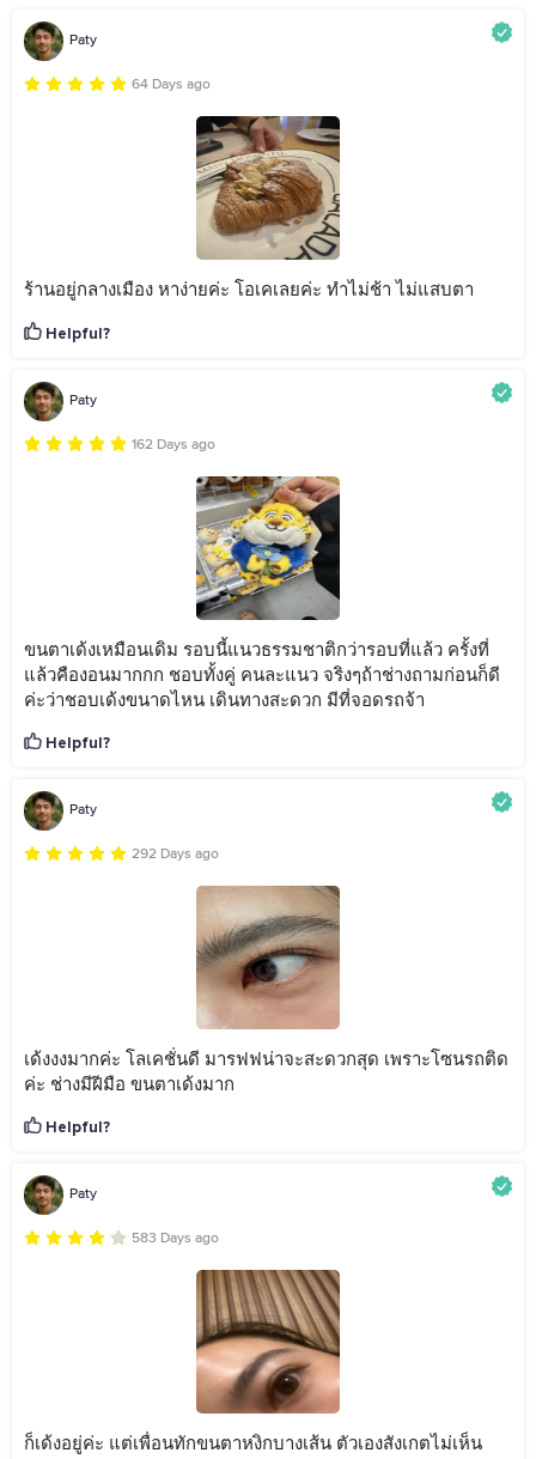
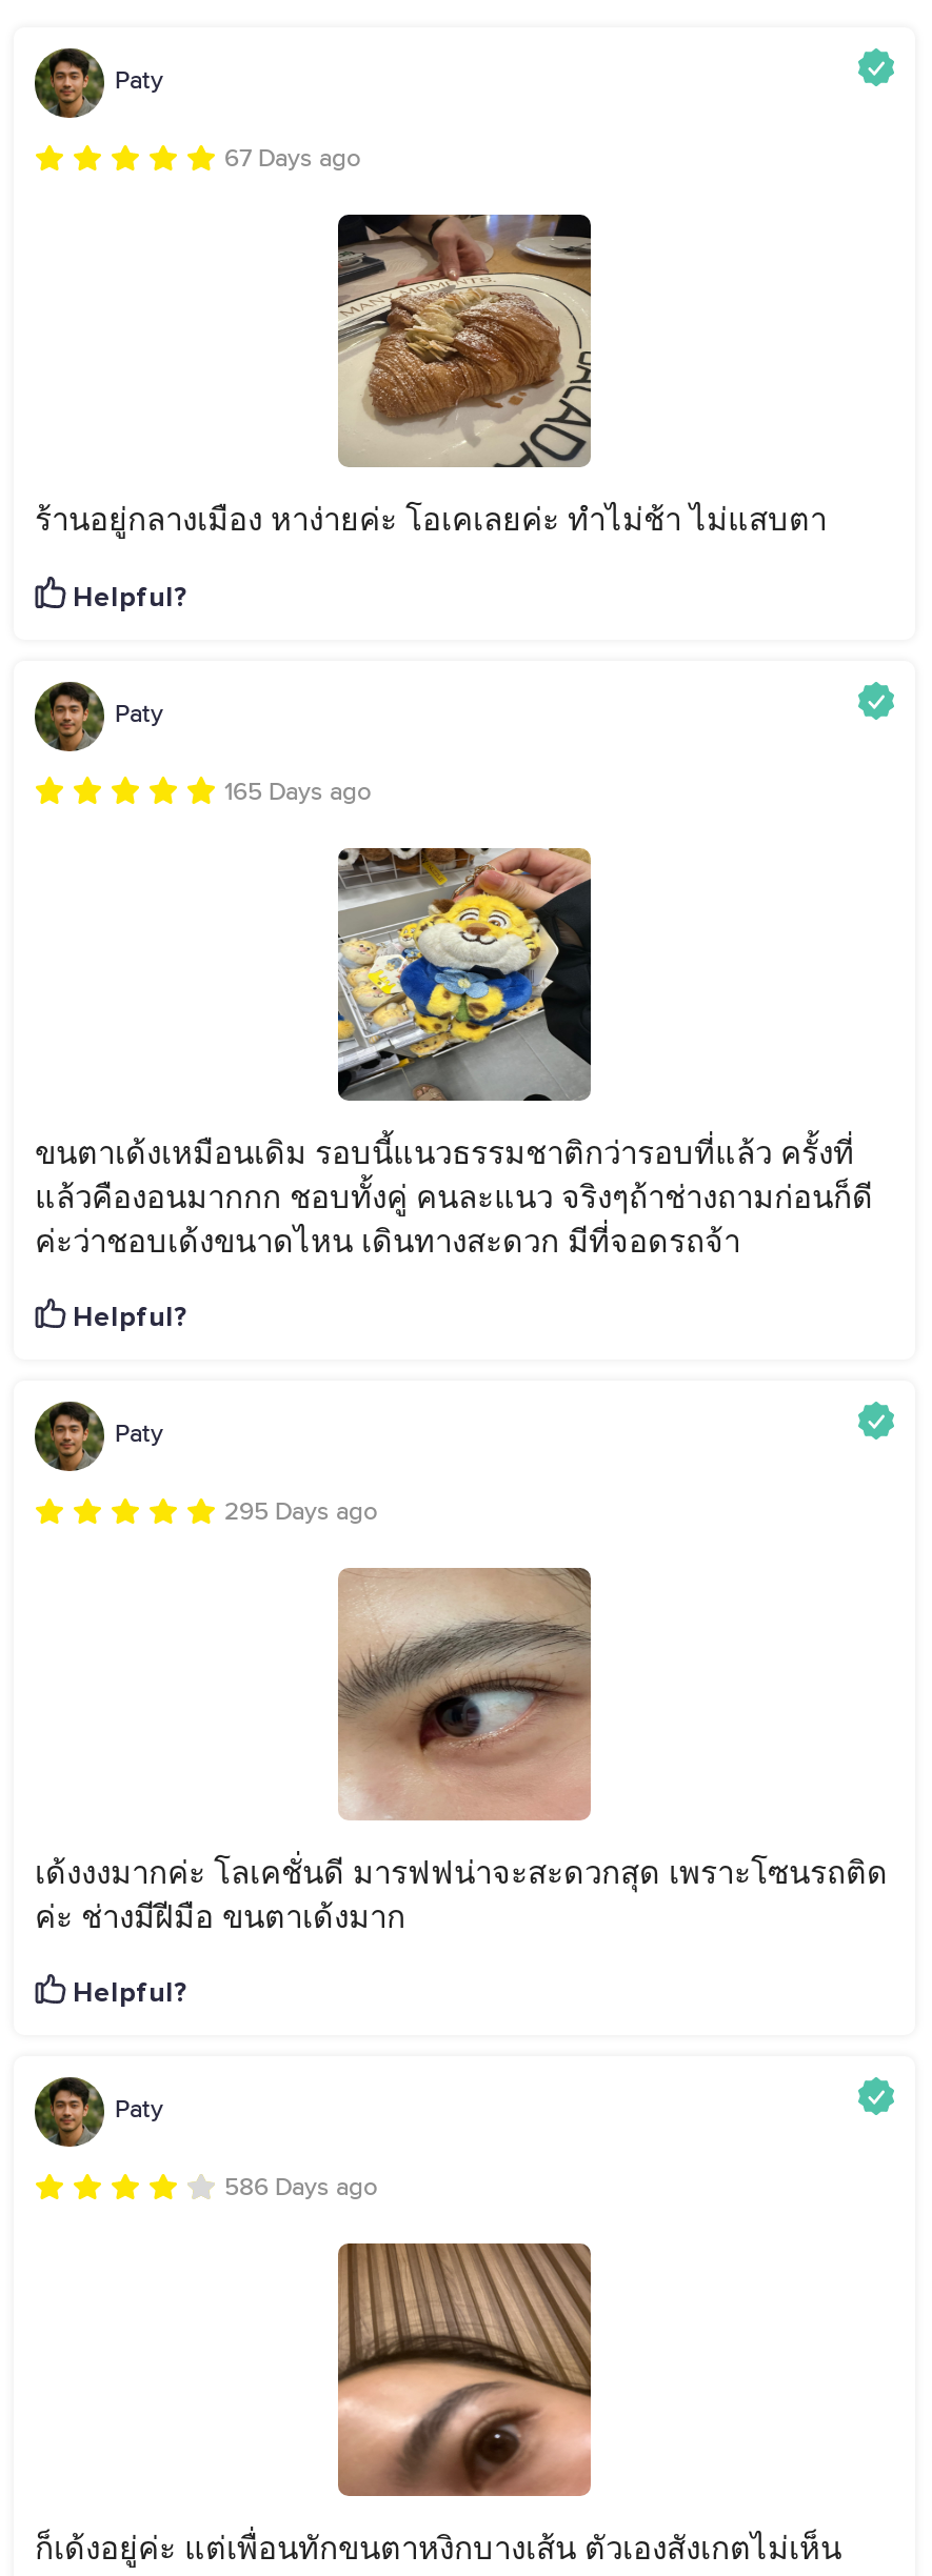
- 64 Days ago
+ 67 Days ago

- 162 Days ago
+ 165 Days ago

- 292 Days ago
+ 295 Days ago

- 583 Days ago
+ 586 Days ago
